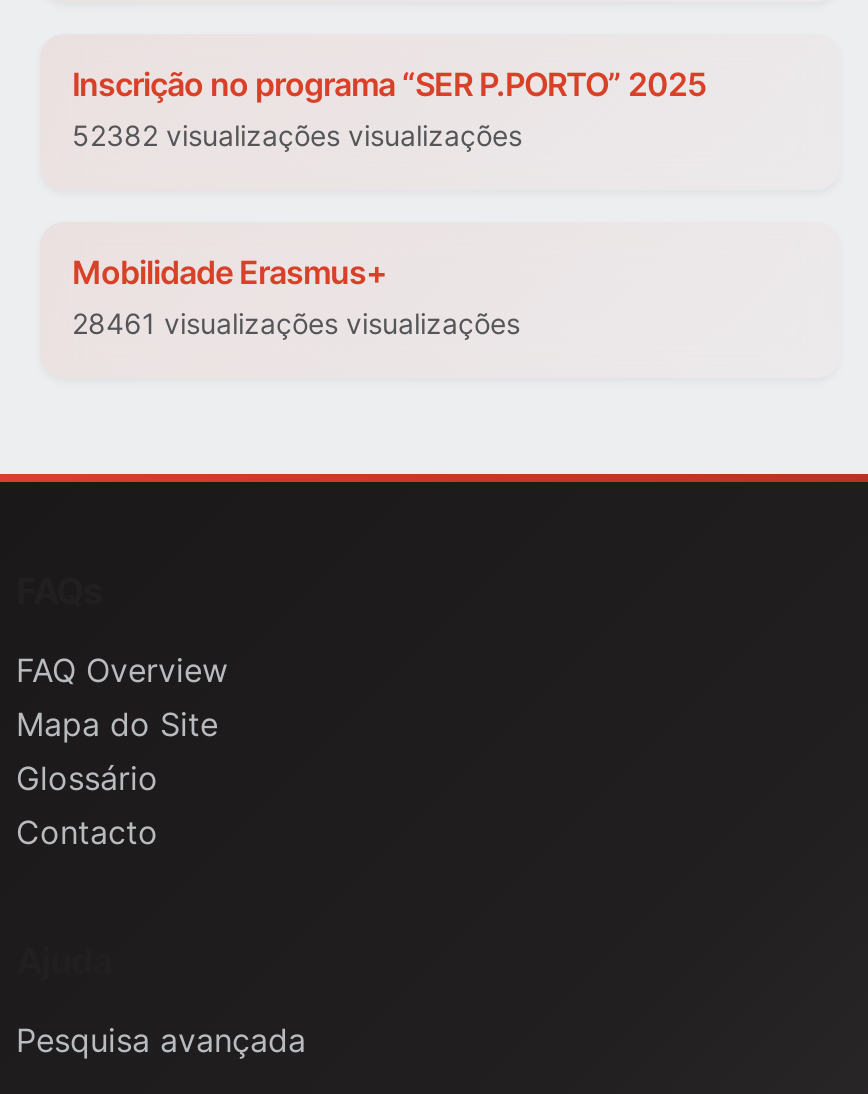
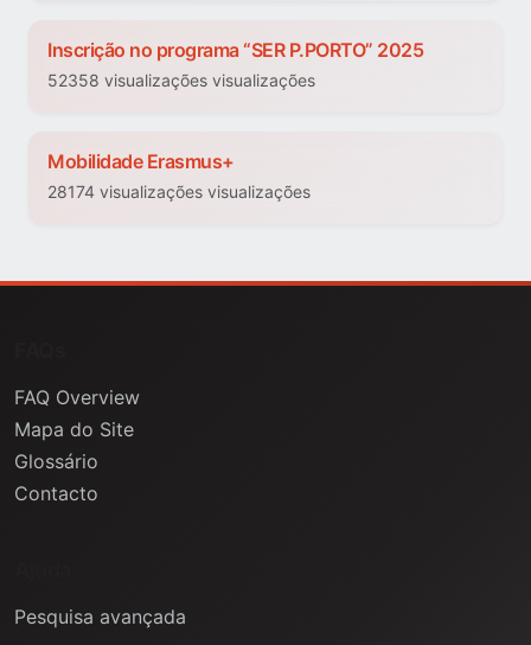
- 52382 visualizações visualizações
+ 52358 visualizações visualizações

- 28461 visualizações visualizações
+ 28174 visualizações visualizações
